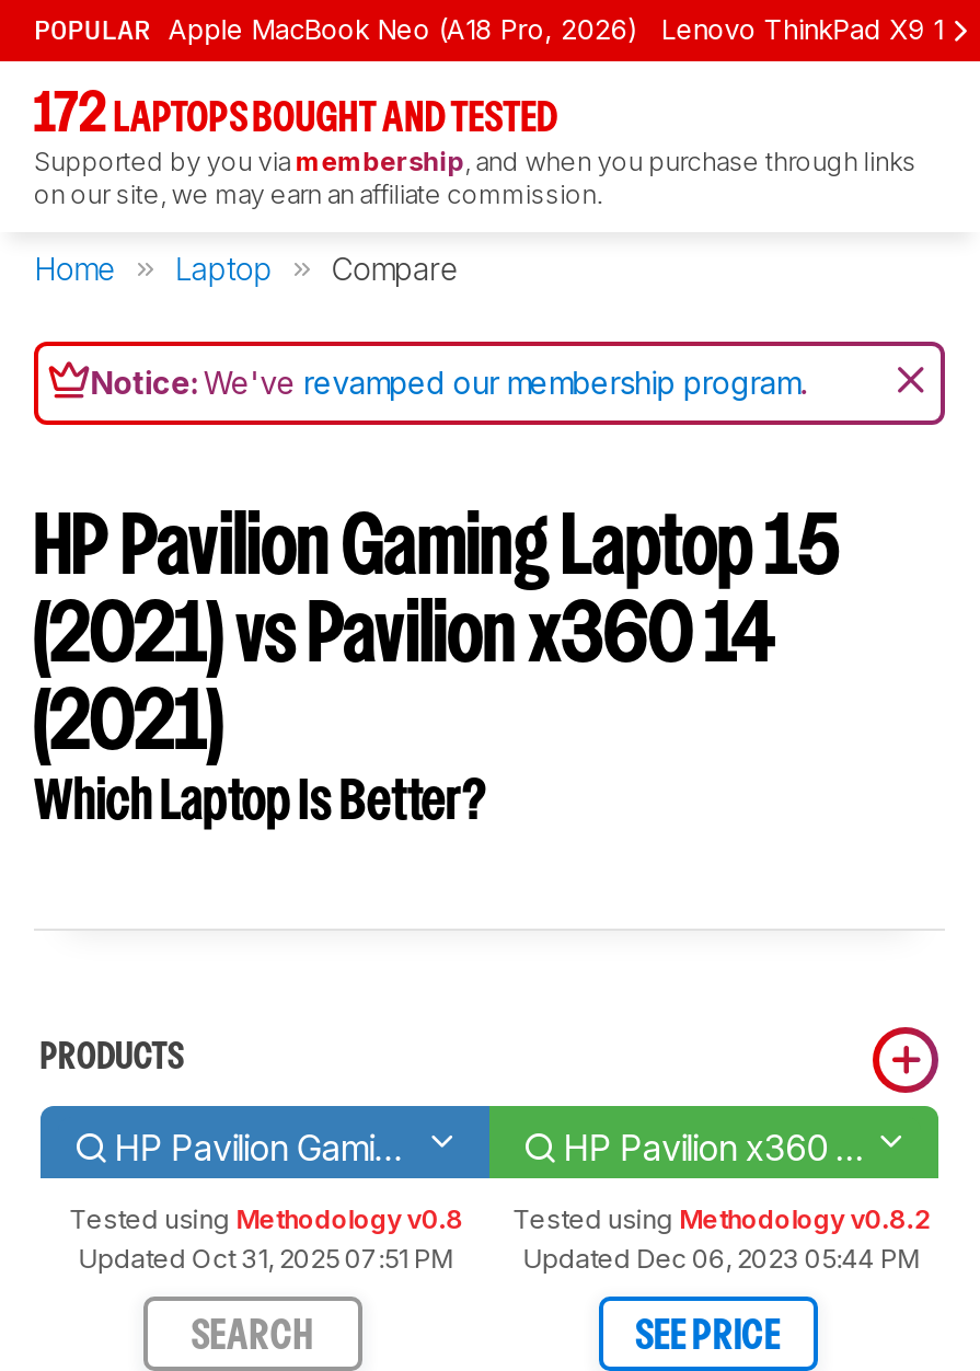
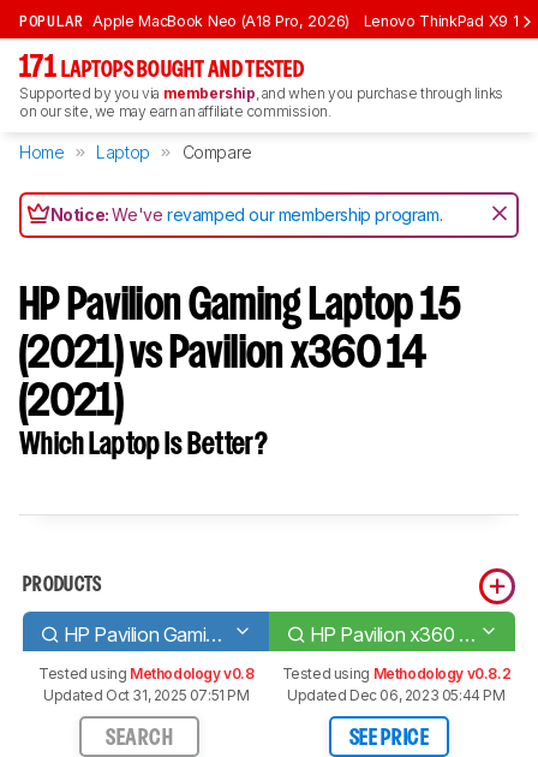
- 172 LAPTOPS BOUGHT AND TESTED
+ 171 LAPTOPS BOUGHT AND TESTED
